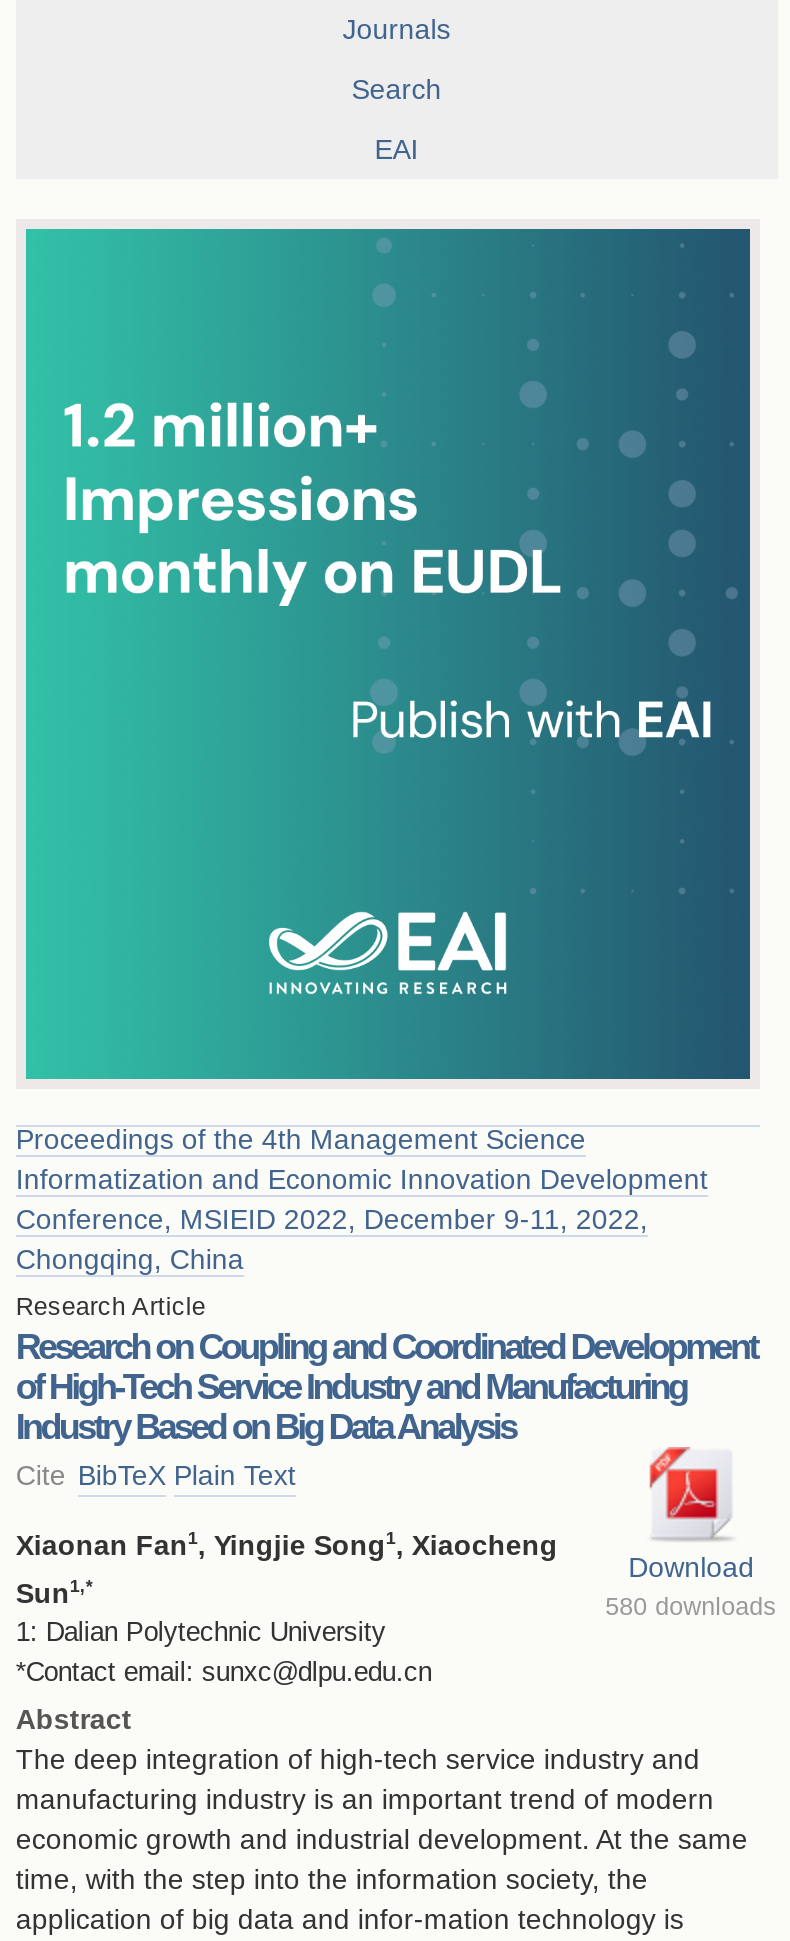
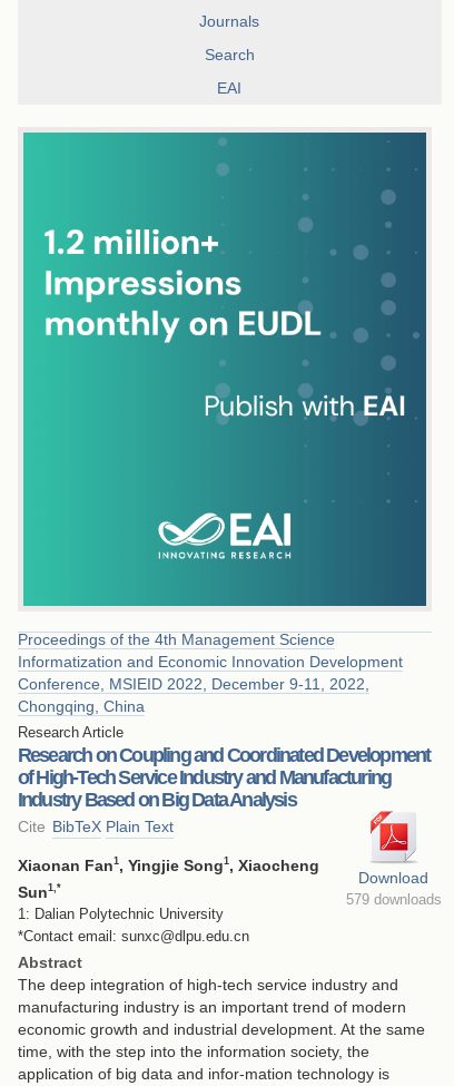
- 580 downloads
+ 579 downloads
